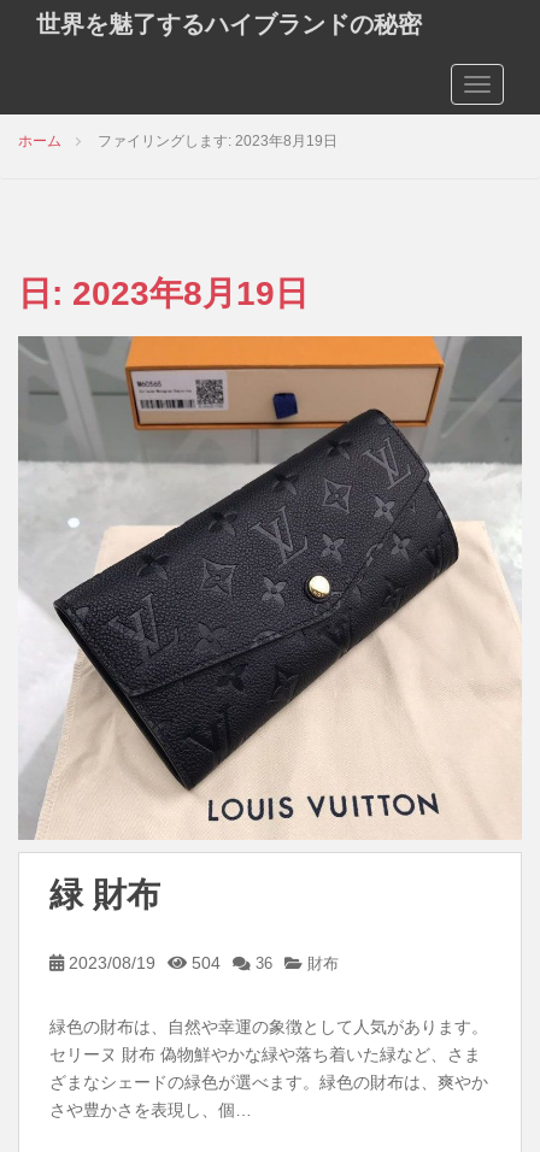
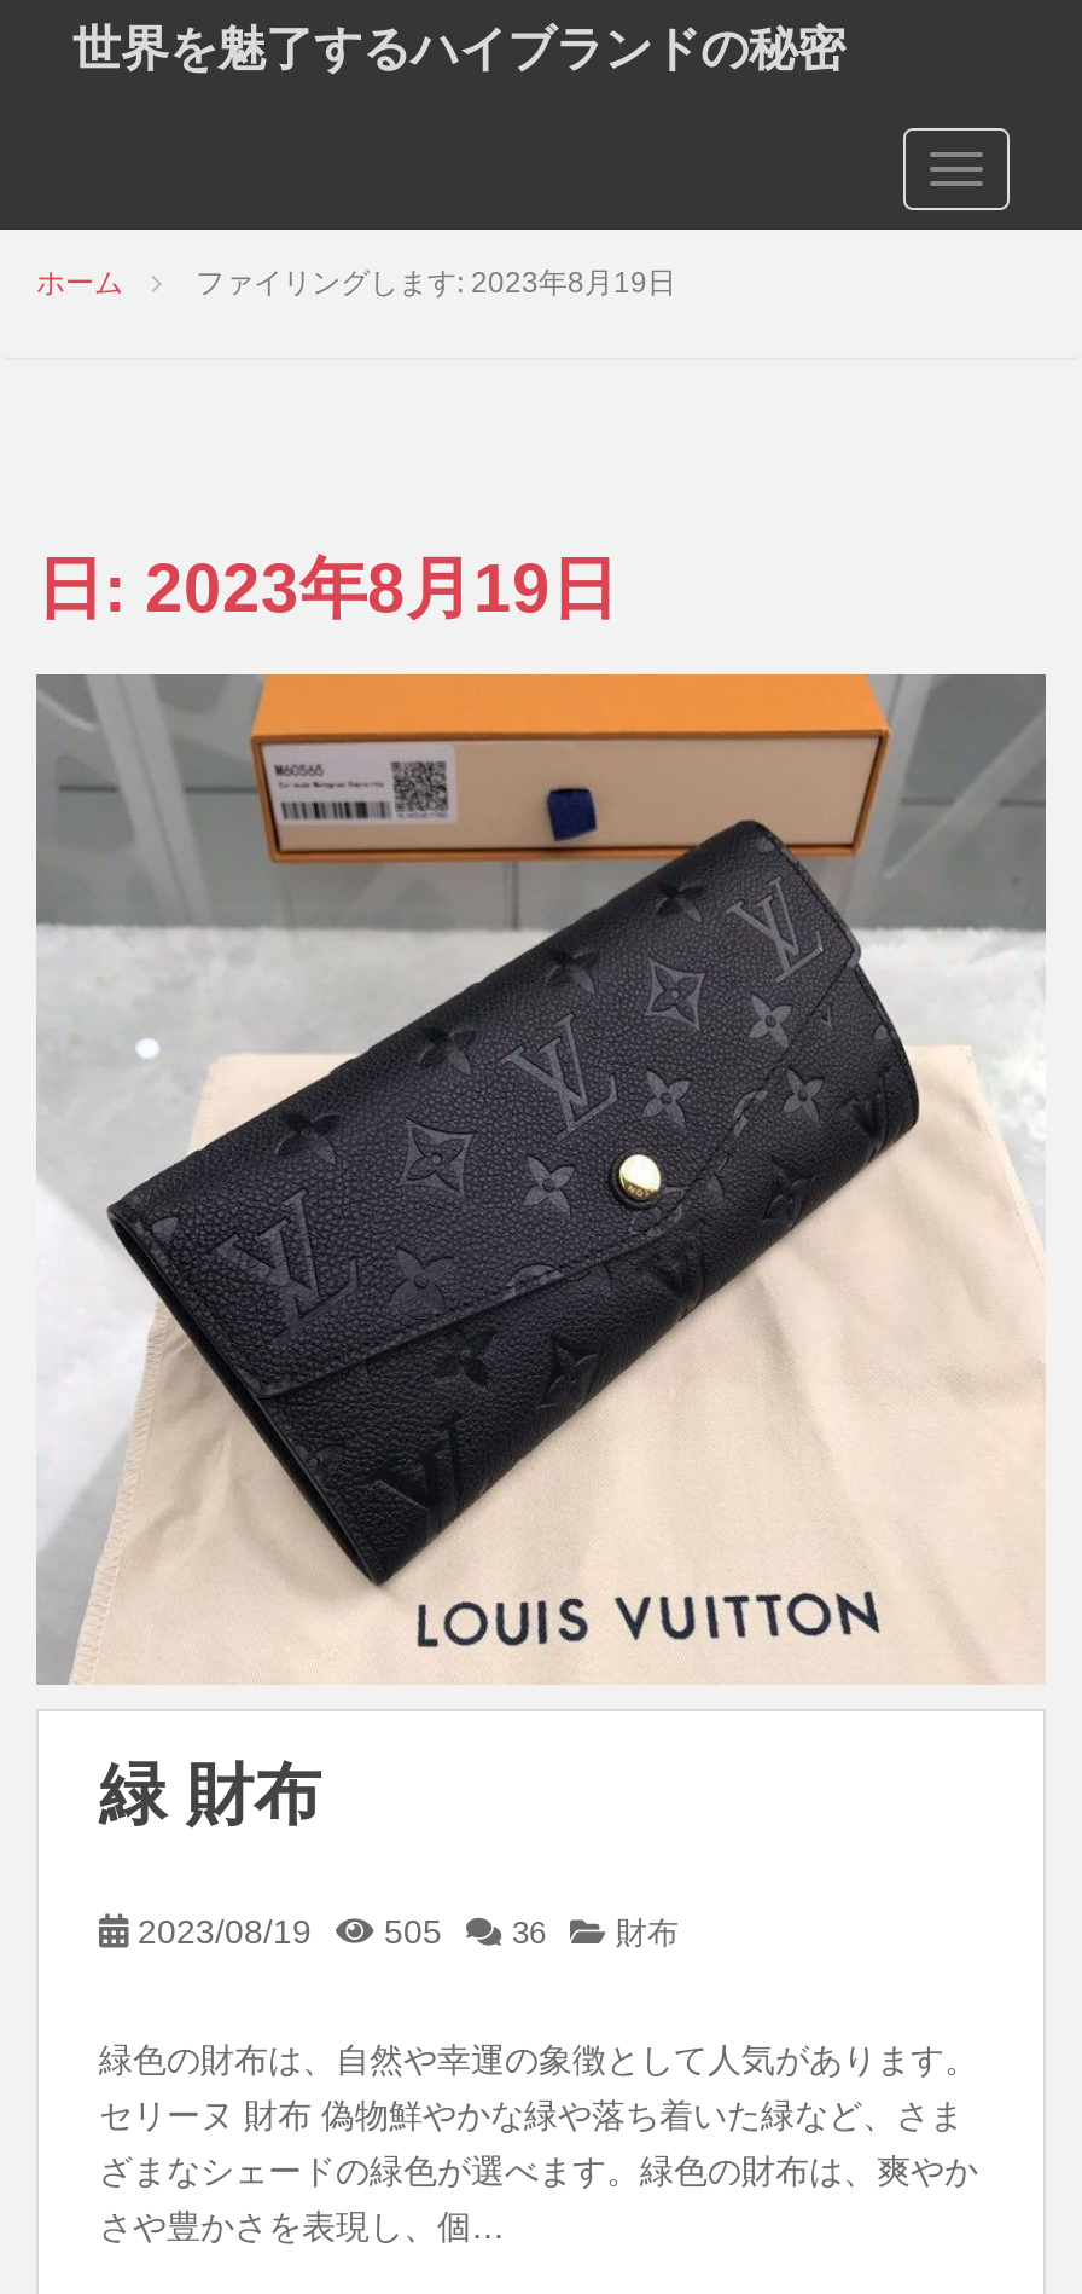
- 2023/08/19 504 36 財布
+ 2023/08/19 505 36 財布
